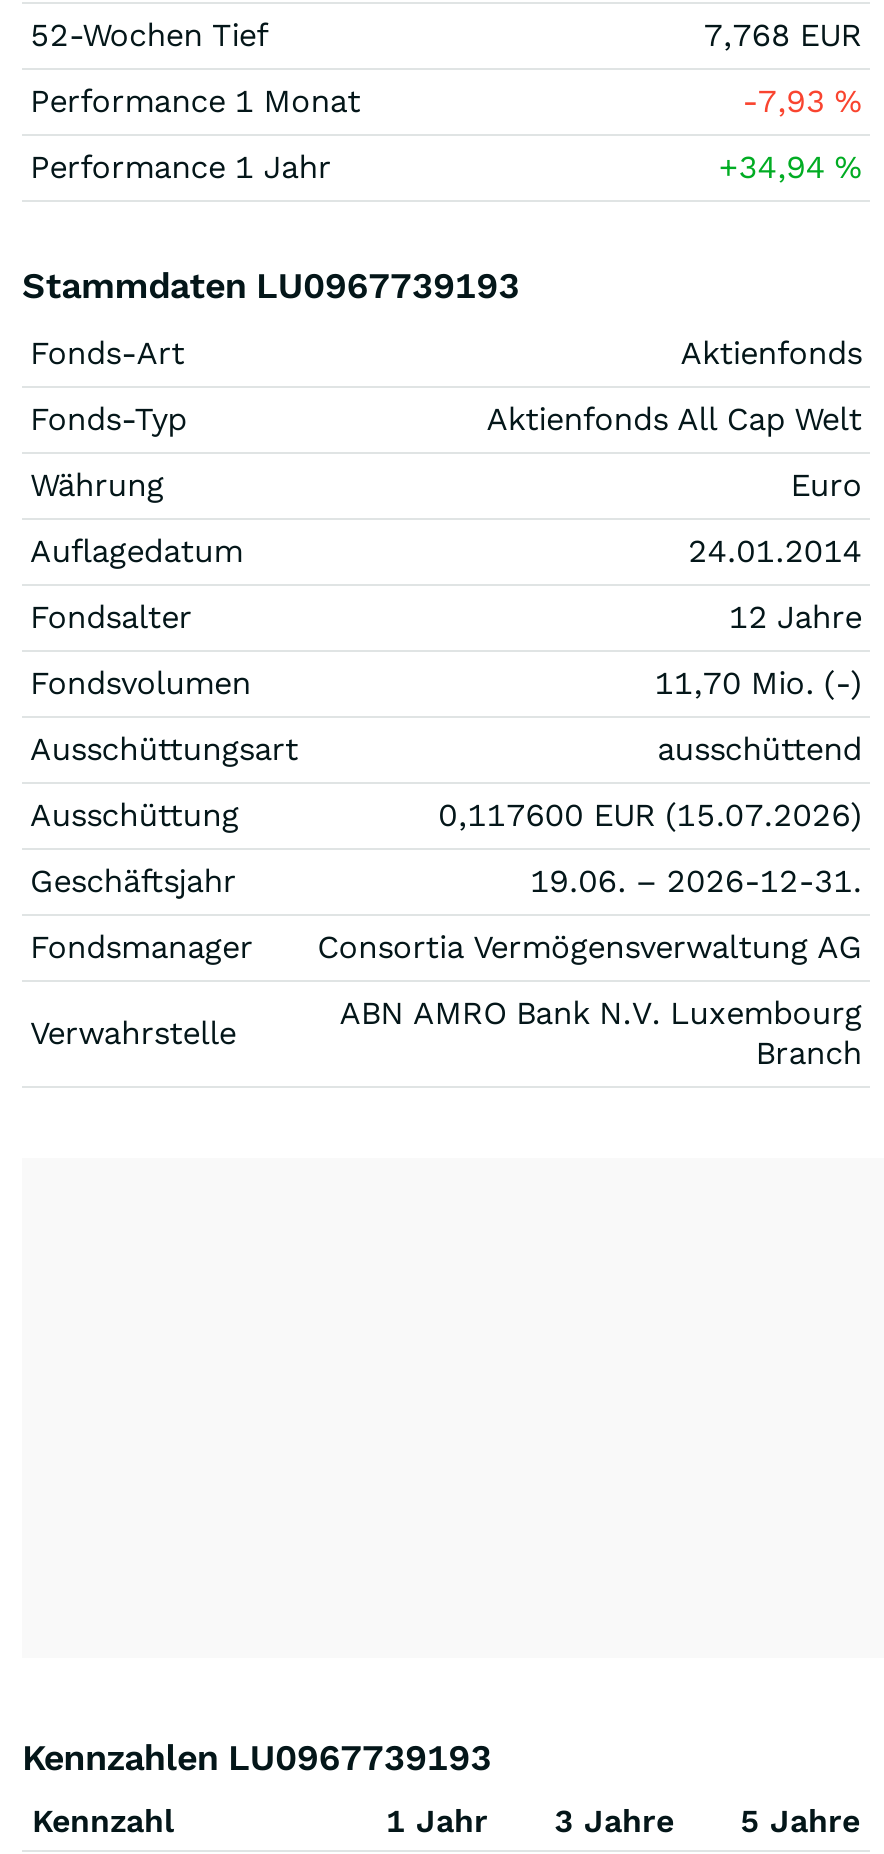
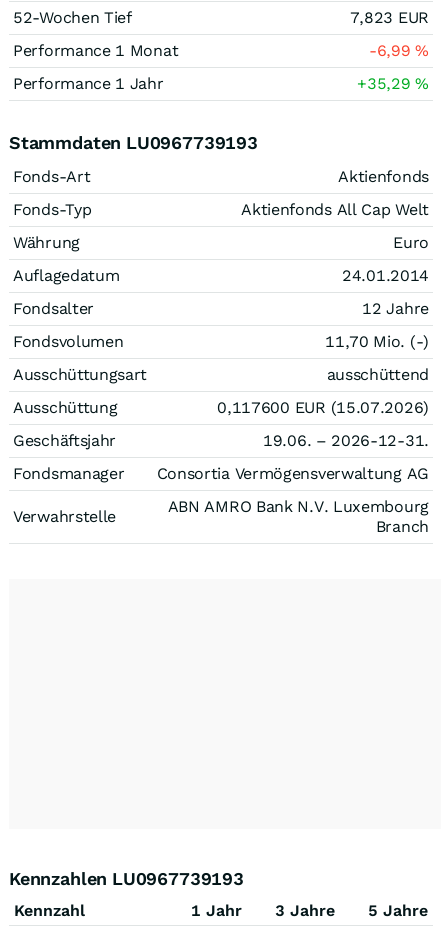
- 7,768 EUR
+ 7,823 EUR

- -7,93%
+ -6,99%

- +34,94%
+ +35,29%
